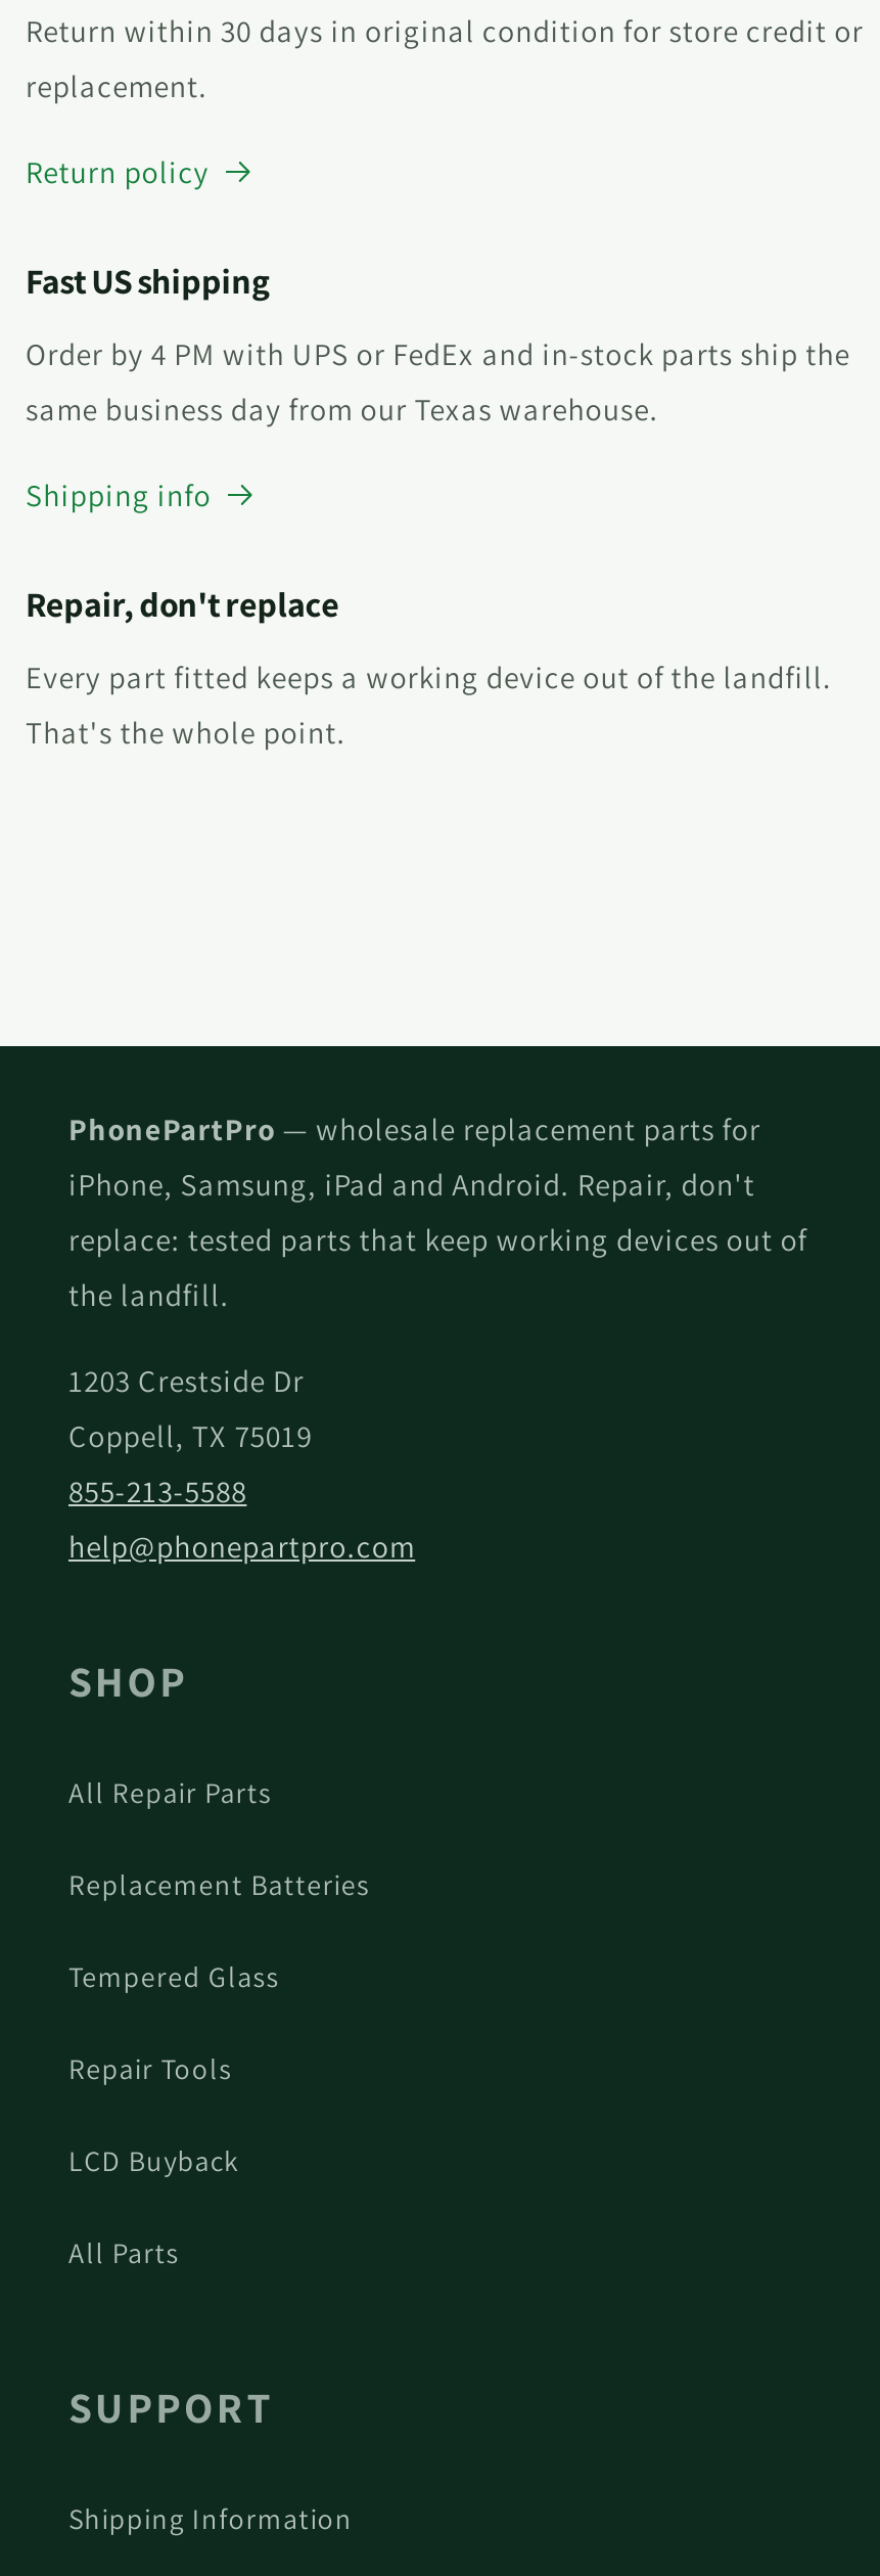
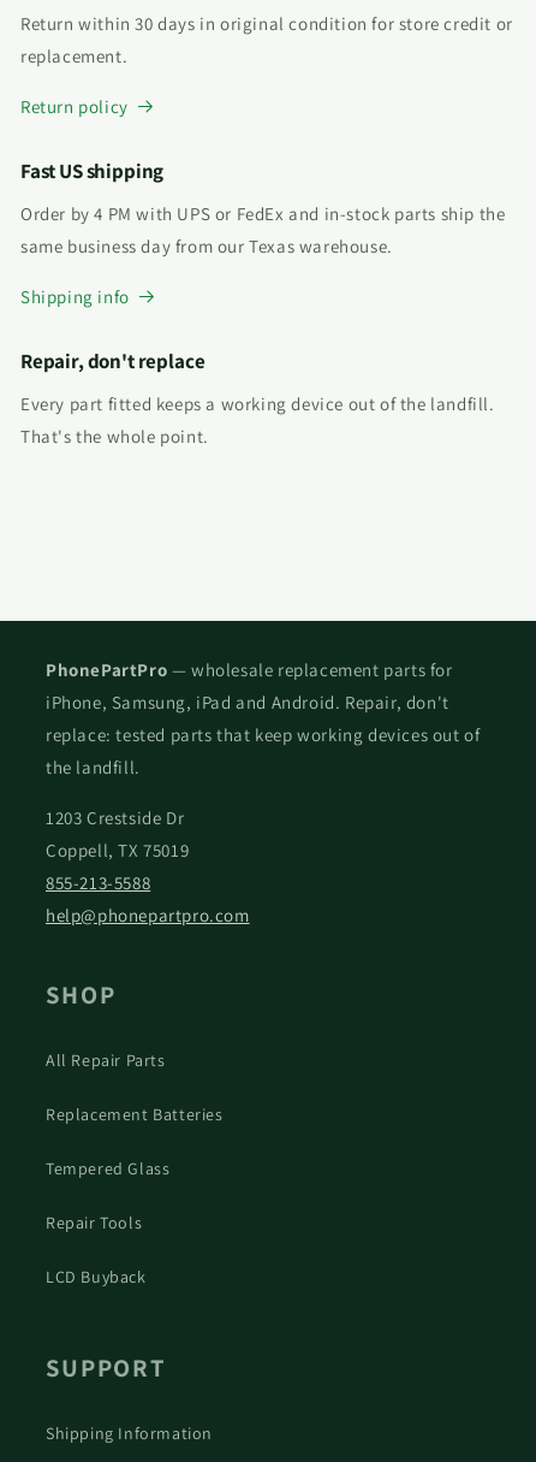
- All Parts
